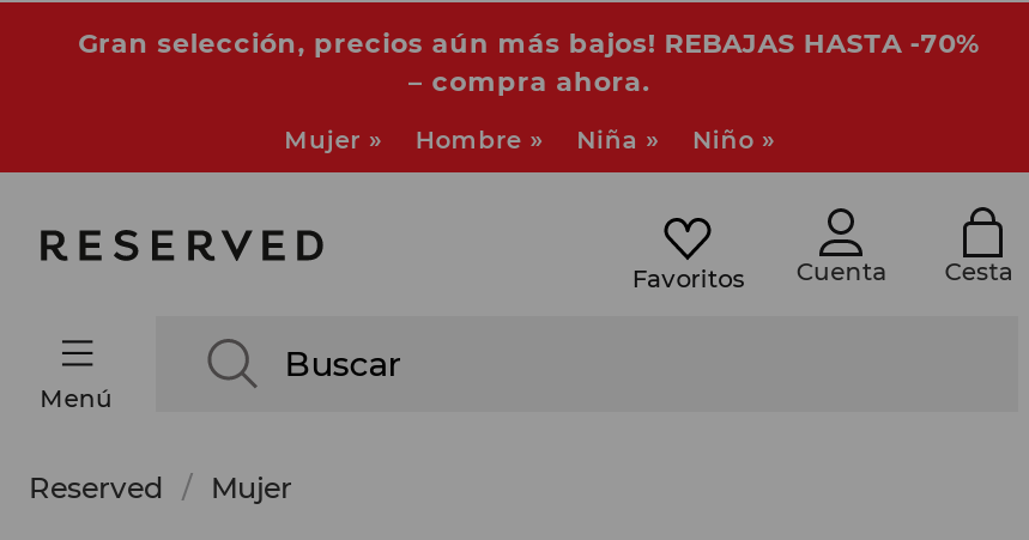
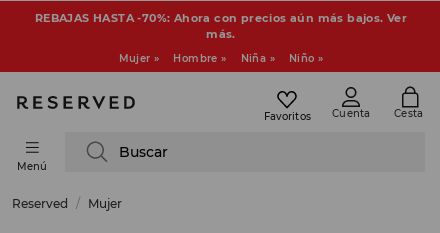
- Gran selección, precios aún más bajos! REBAJAS HASTA -70%
- – compra ahora.
+ REBAJAS HASTA -70%: Ahora con precios aún más bajos. Ver
+ más.
